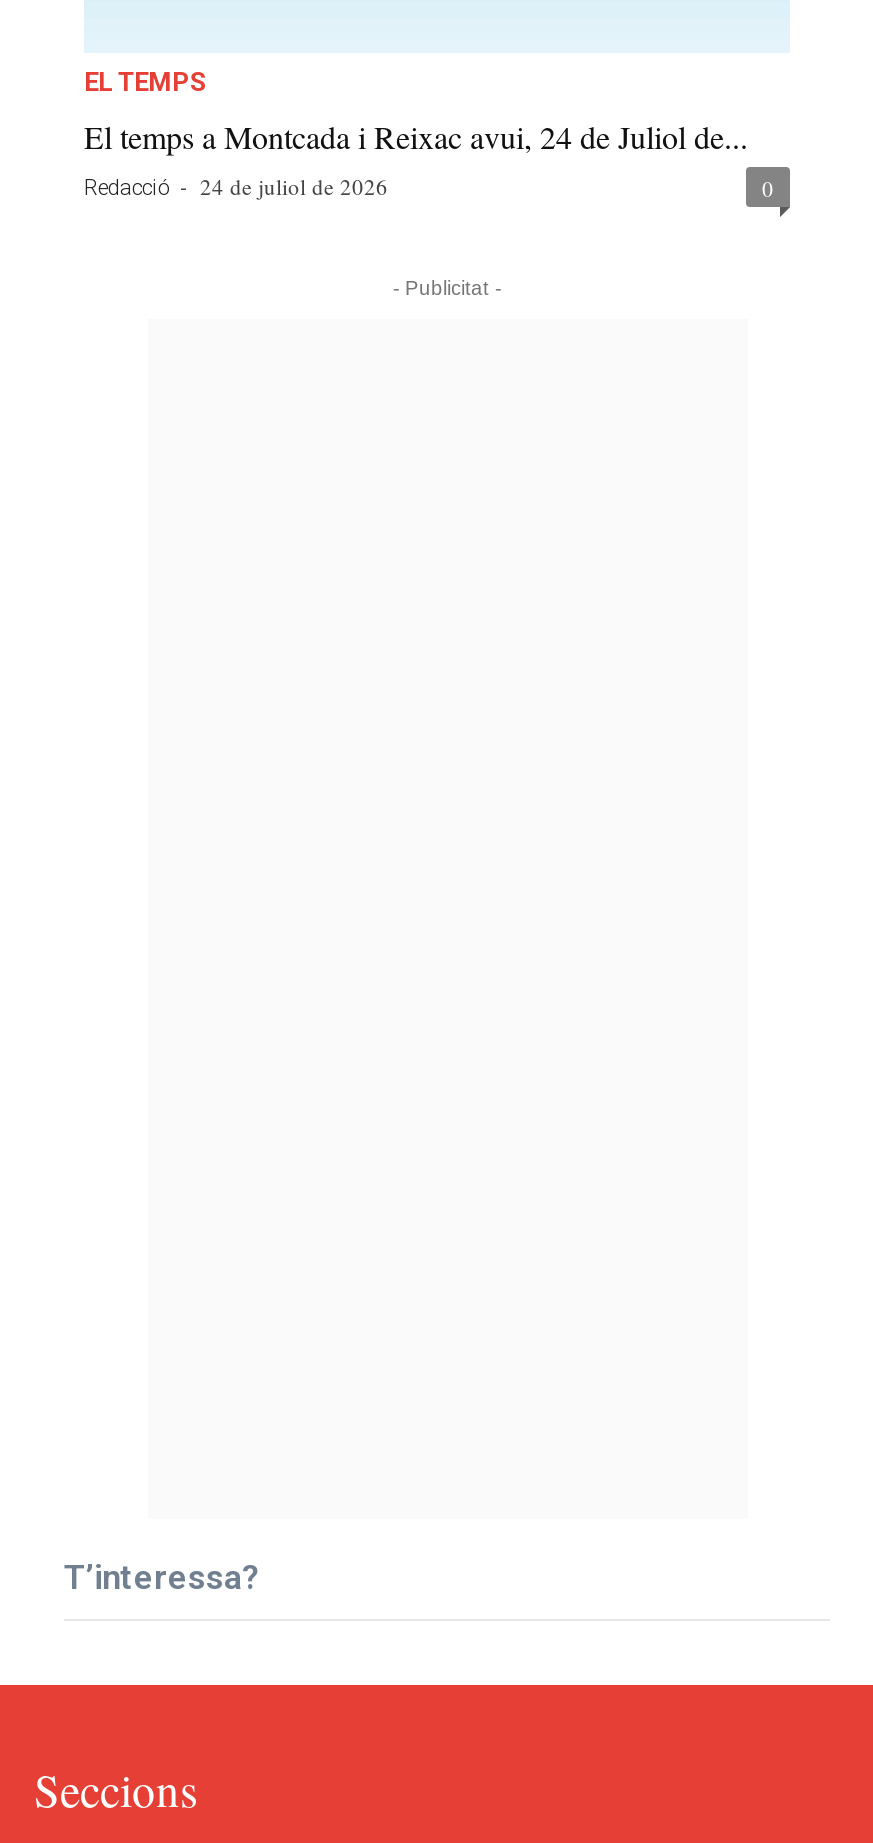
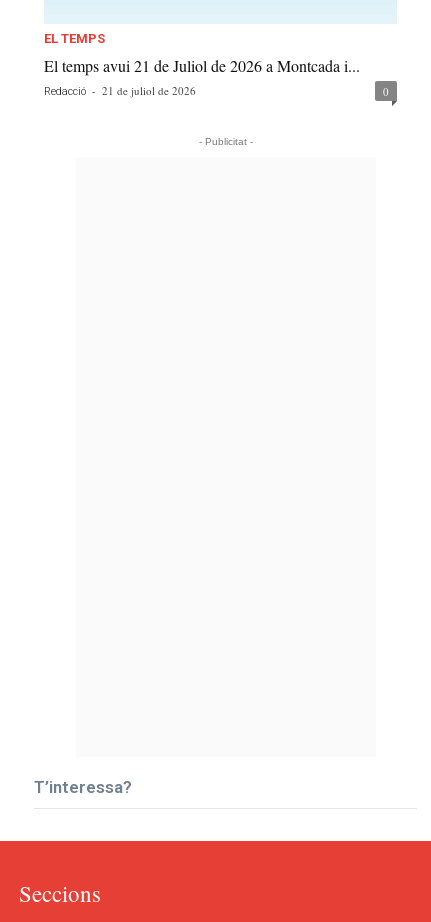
- El temps a Montcada i Reixac avui, 24 de Juliol de...
+ El temps avui 21 de Juliol de 2026 a Montcada i...

- Redacció - 24 de juliol de 2026
+ Redacció - 21 de juliol de 2026
